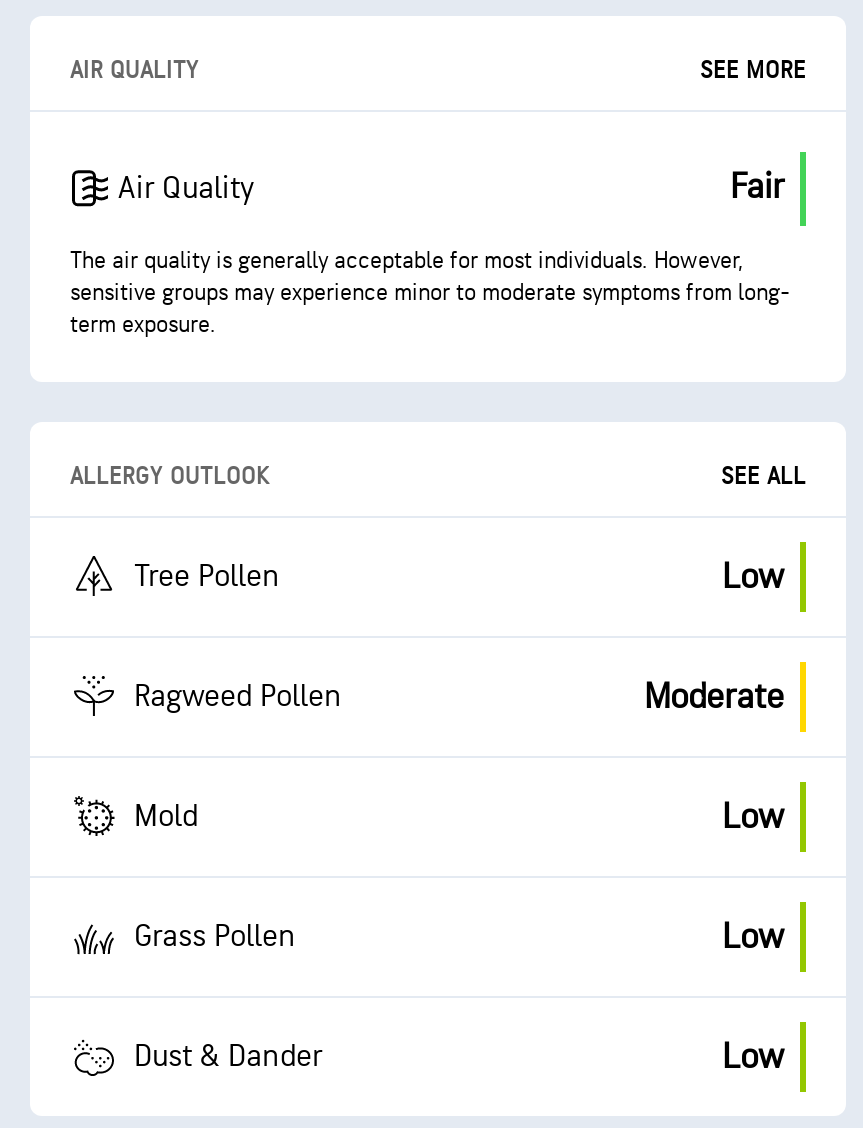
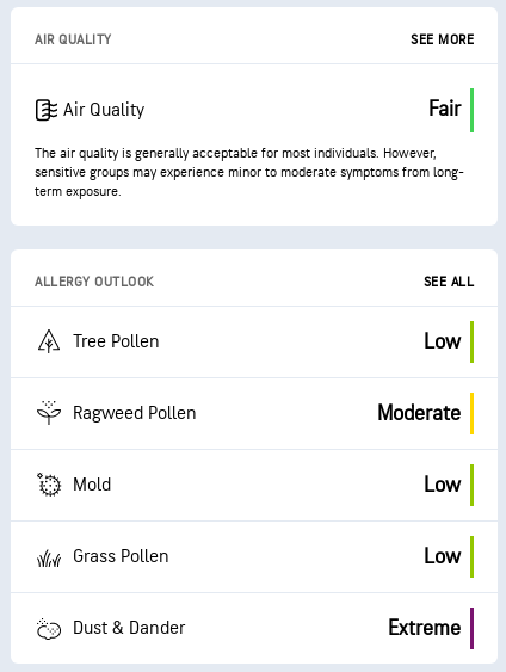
- Low
+ Extreme
